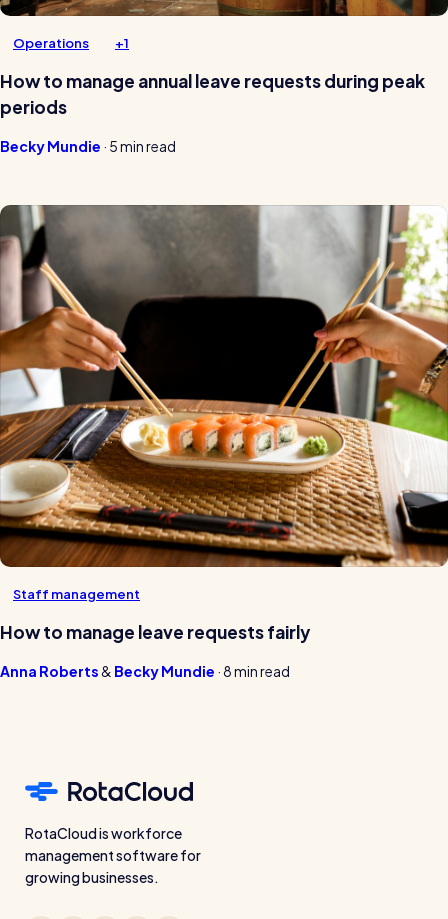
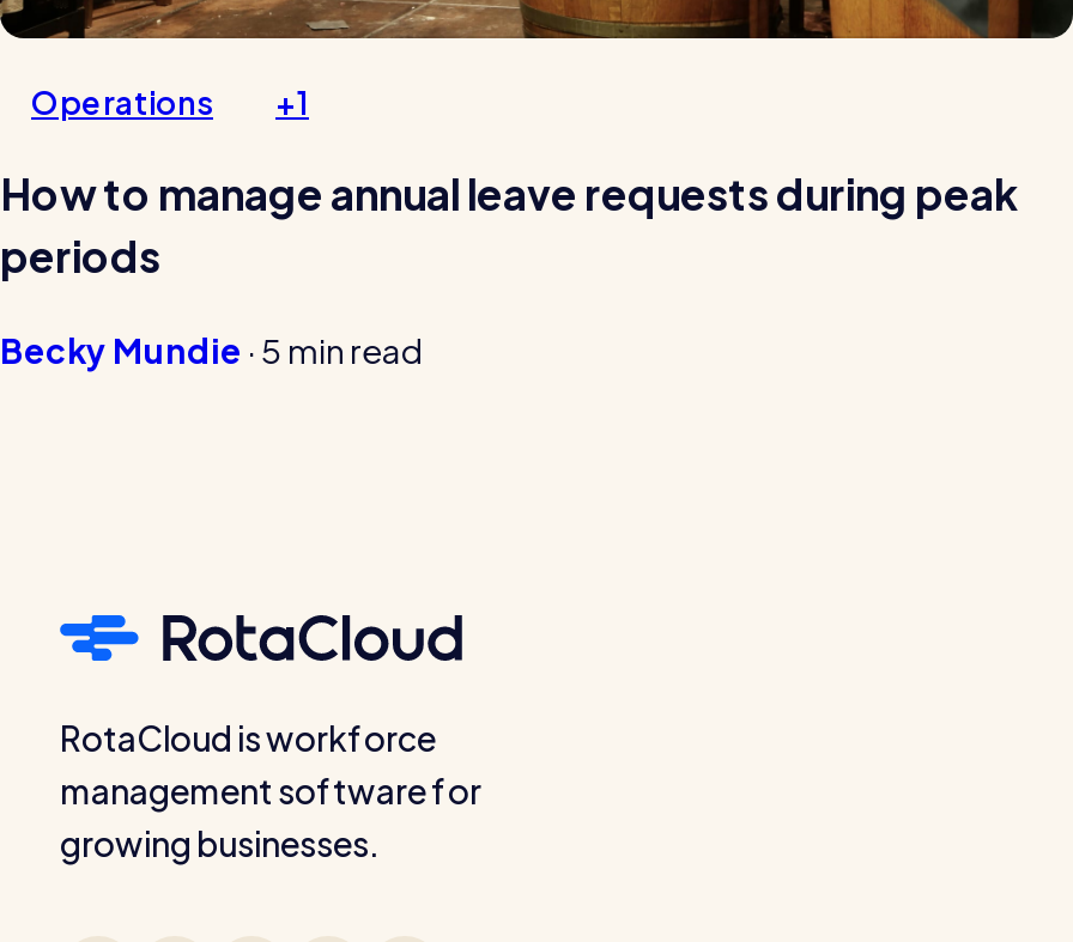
- [image]
- Staff management
- How to manage leave requests fairly
- Anna Roberts
- Becky Mundie · 8 min read
